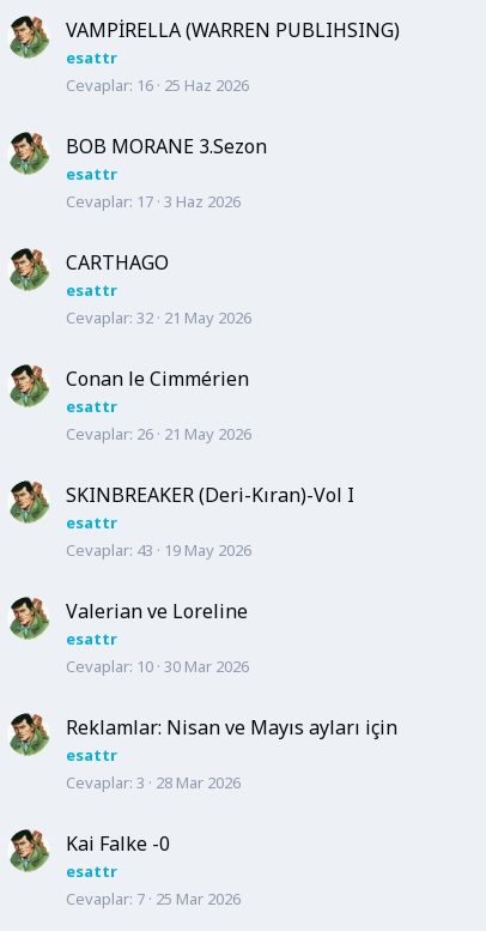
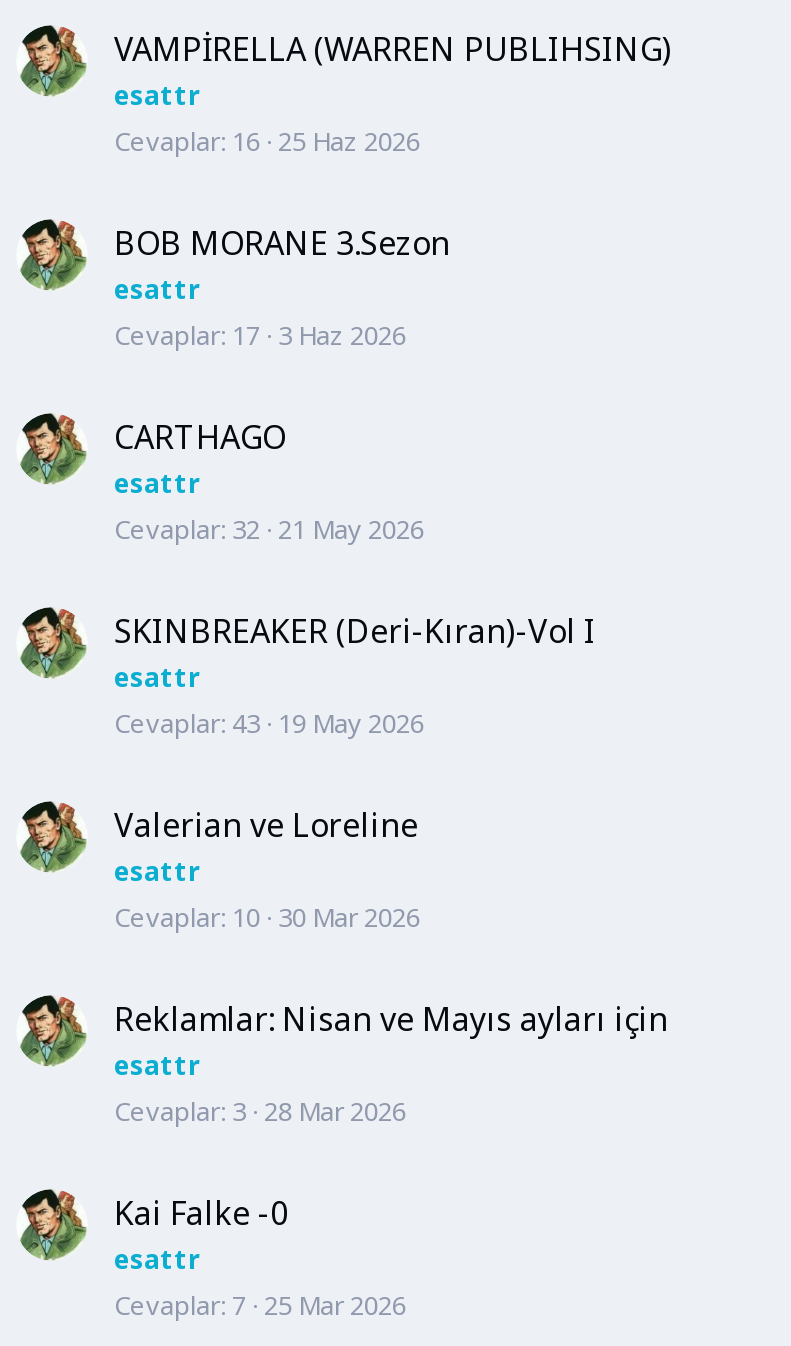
- Conan le Cimmérien
- esattr
- Cevaplar 26 21 May 2026
